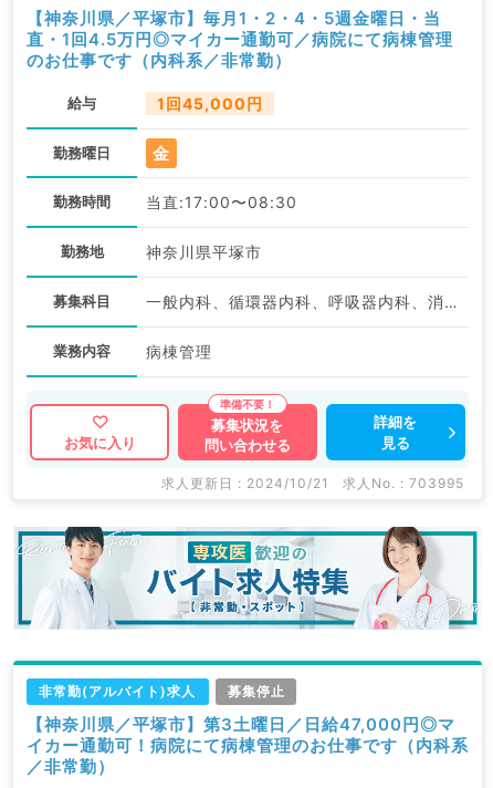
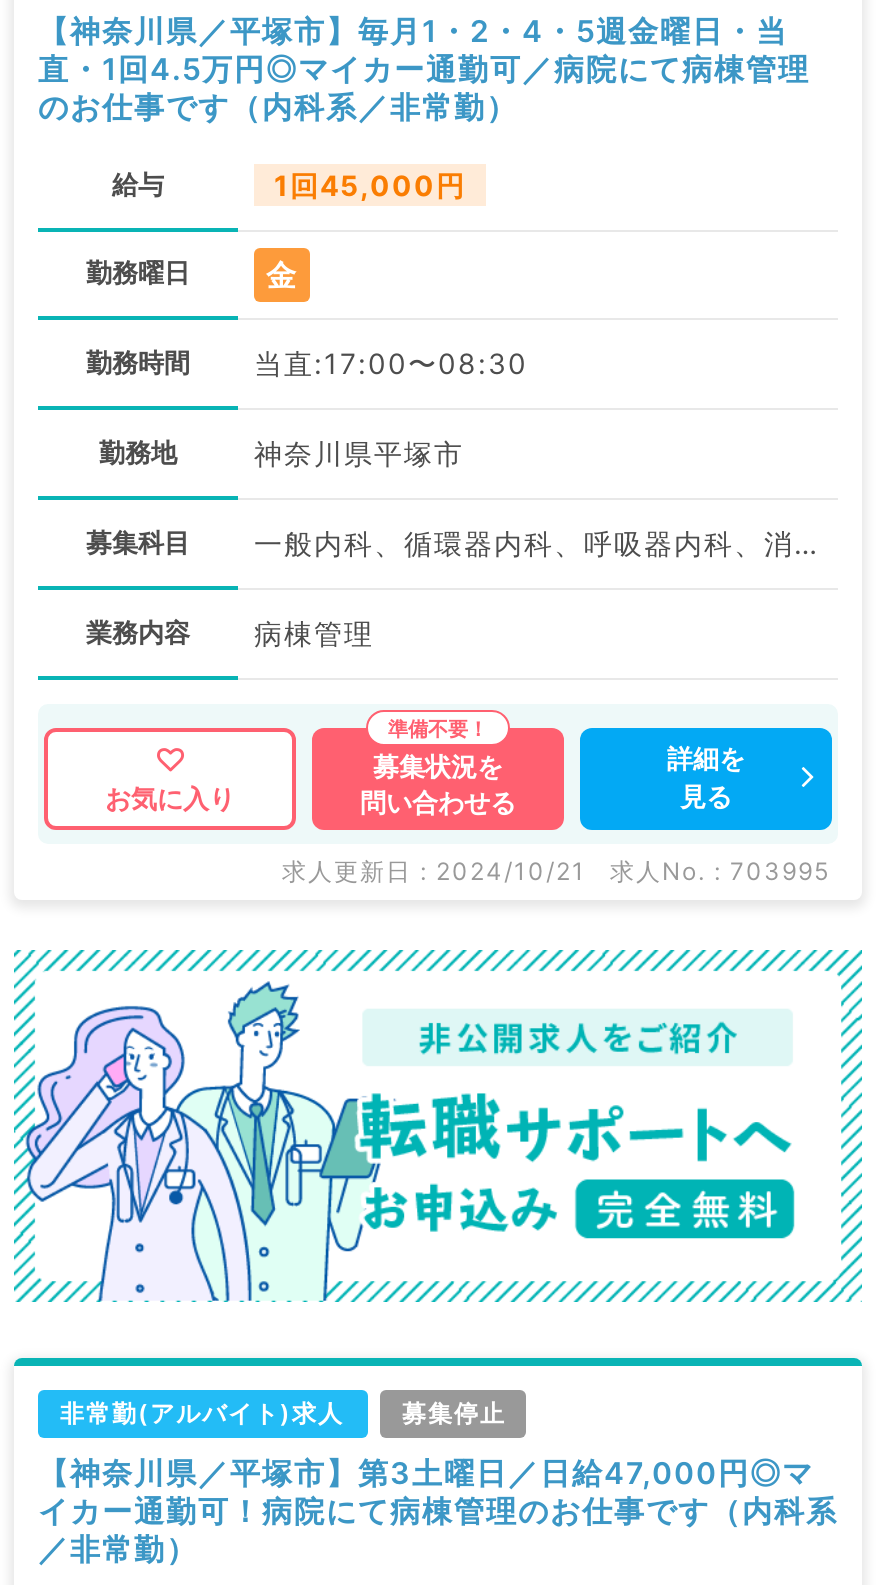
- [image]
+ [image]
